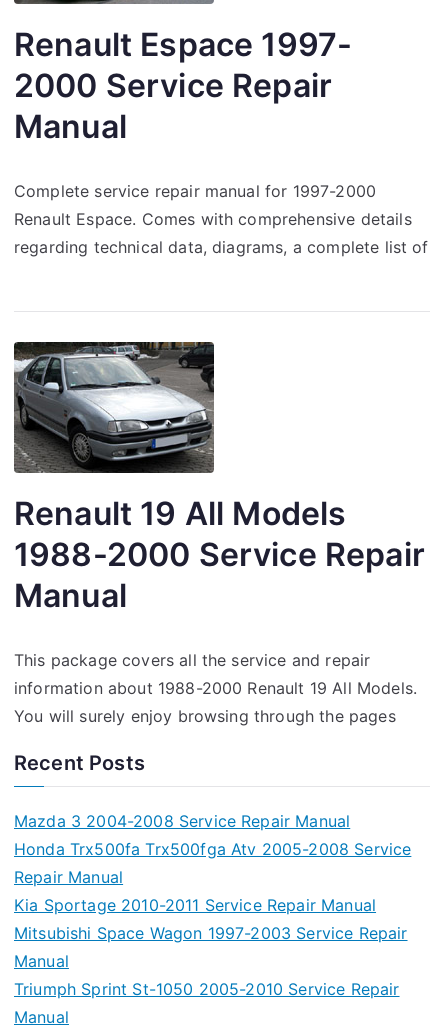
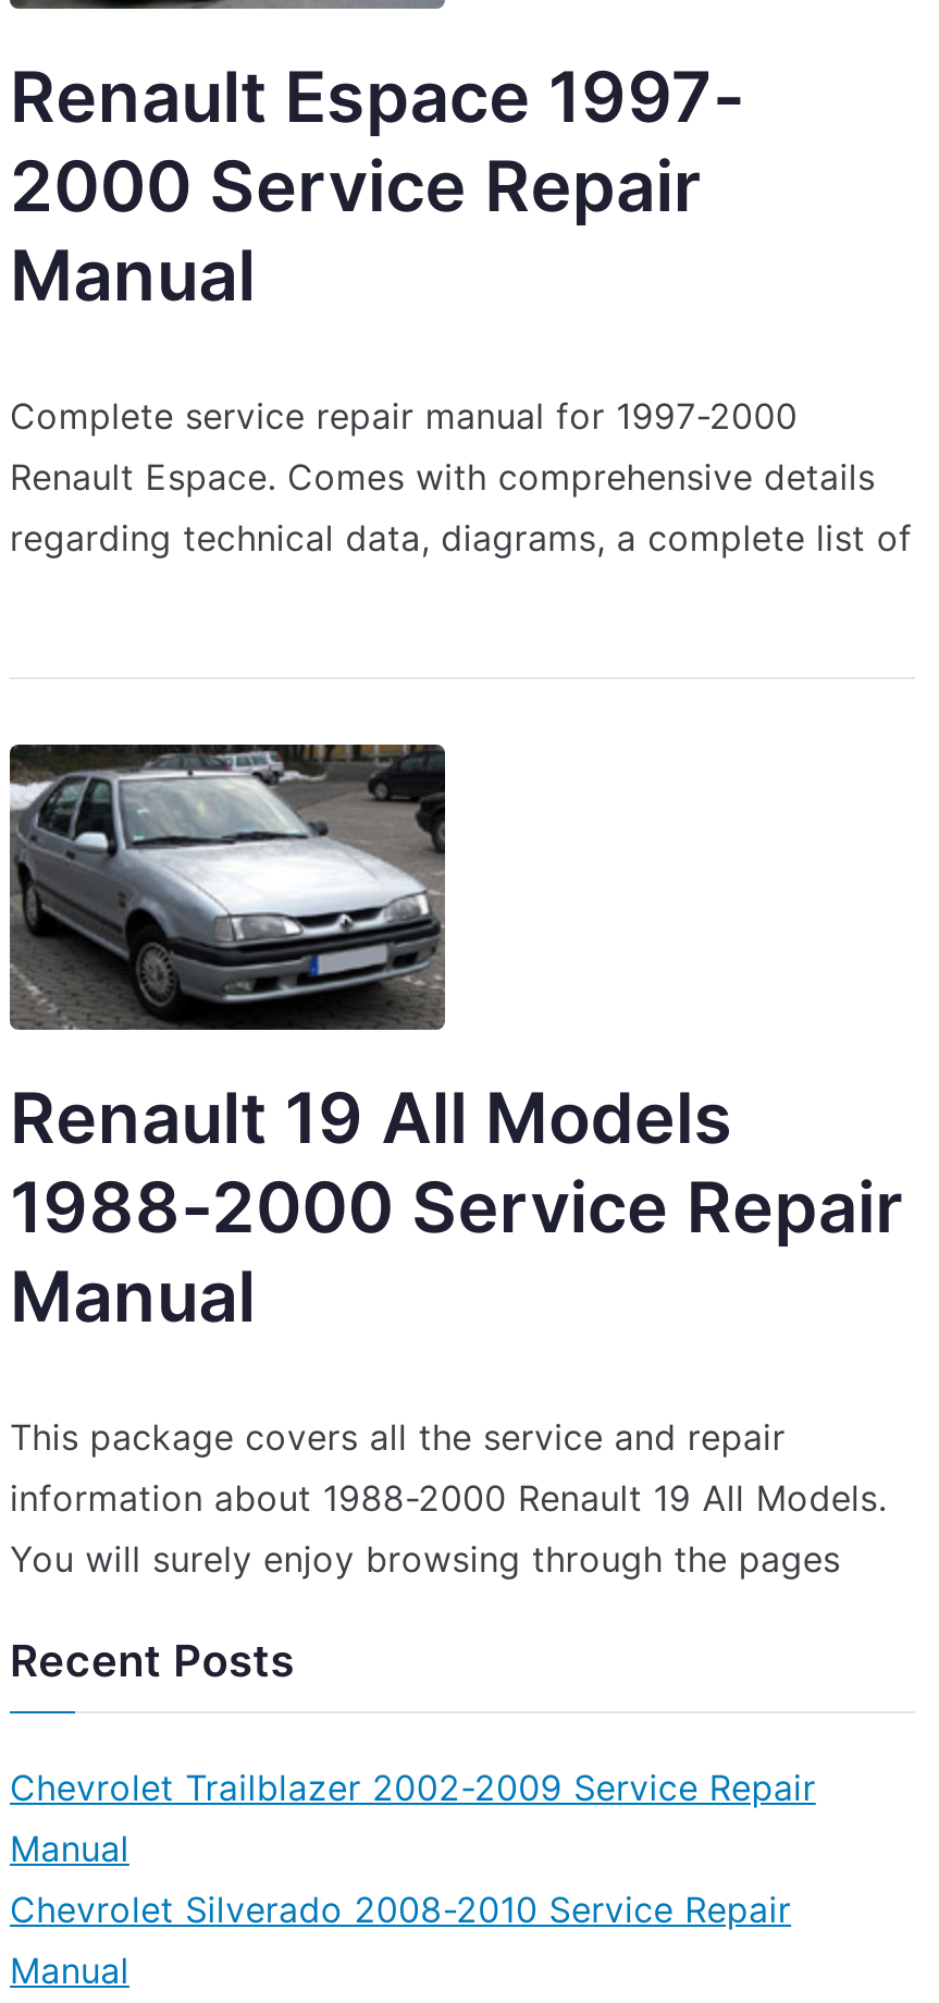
- Mazda 3 2004-2008 Service Repair Manual
- Honda Trx500fa Trx500fga Atv 2005-2008 Service
- Repair Manual
- Kia Sportage 2010-2011 Service Repair Manual
- Mitsubishi Space Wagon 1997-2003 Service Repair
+ Chevrolet Trailblazer 2002-2009 Service Repair

- Triumph Sprint St-1050 2005-2010 Service Repair
+ Chevrolet Silverado 2008-2010 Service Repair
